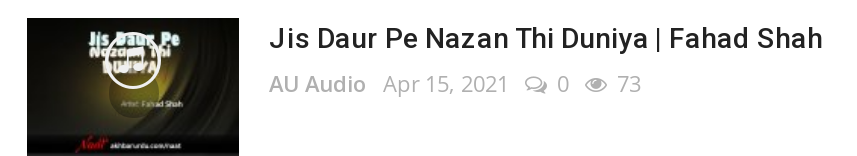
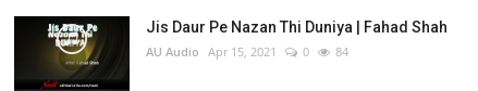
- AU Audio Apr 15, 2021 0 73
+ AU Audio Apr 15, 2021 0 84
